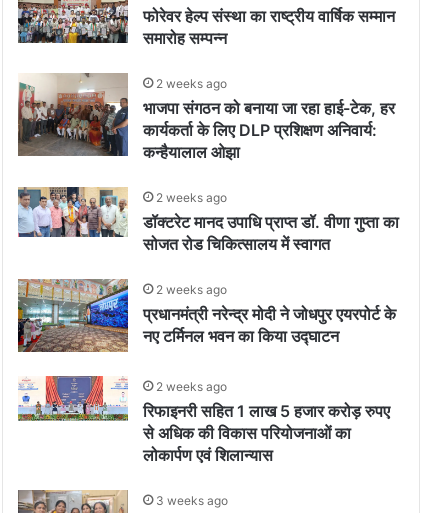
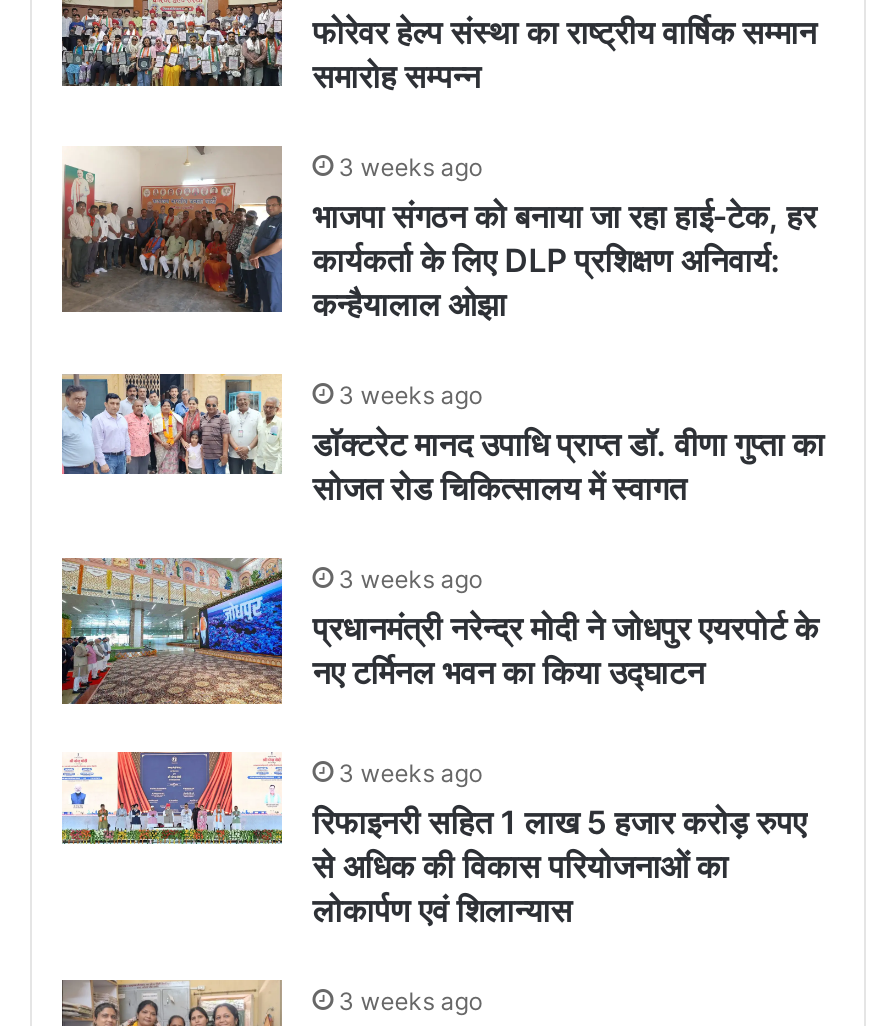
- 2 weeks ago
+ 3 weeks ago

- 2 weeks ago
+ 3 weeks ago

- 2 weeks ago
+ 3 weeks ago

- 2 weeks ago
+ 3 weeks ago
